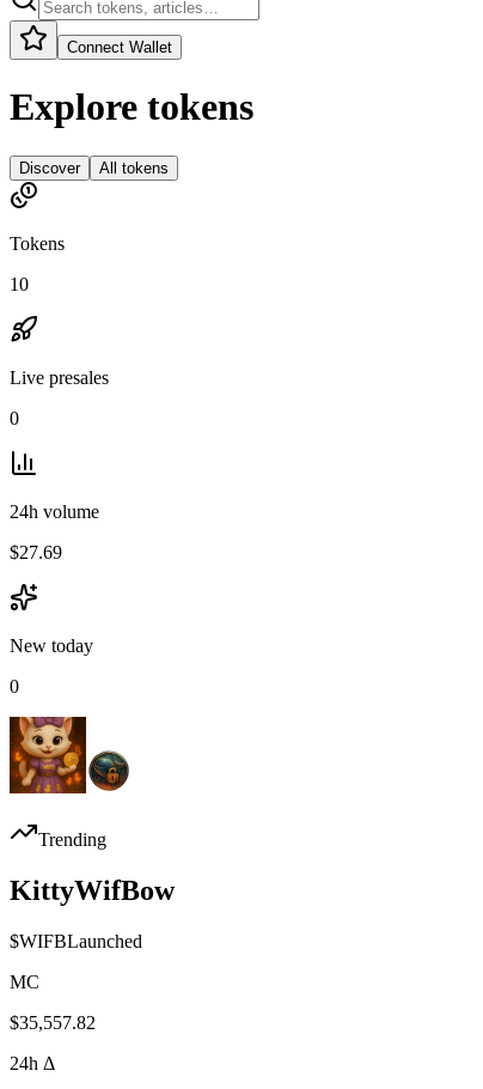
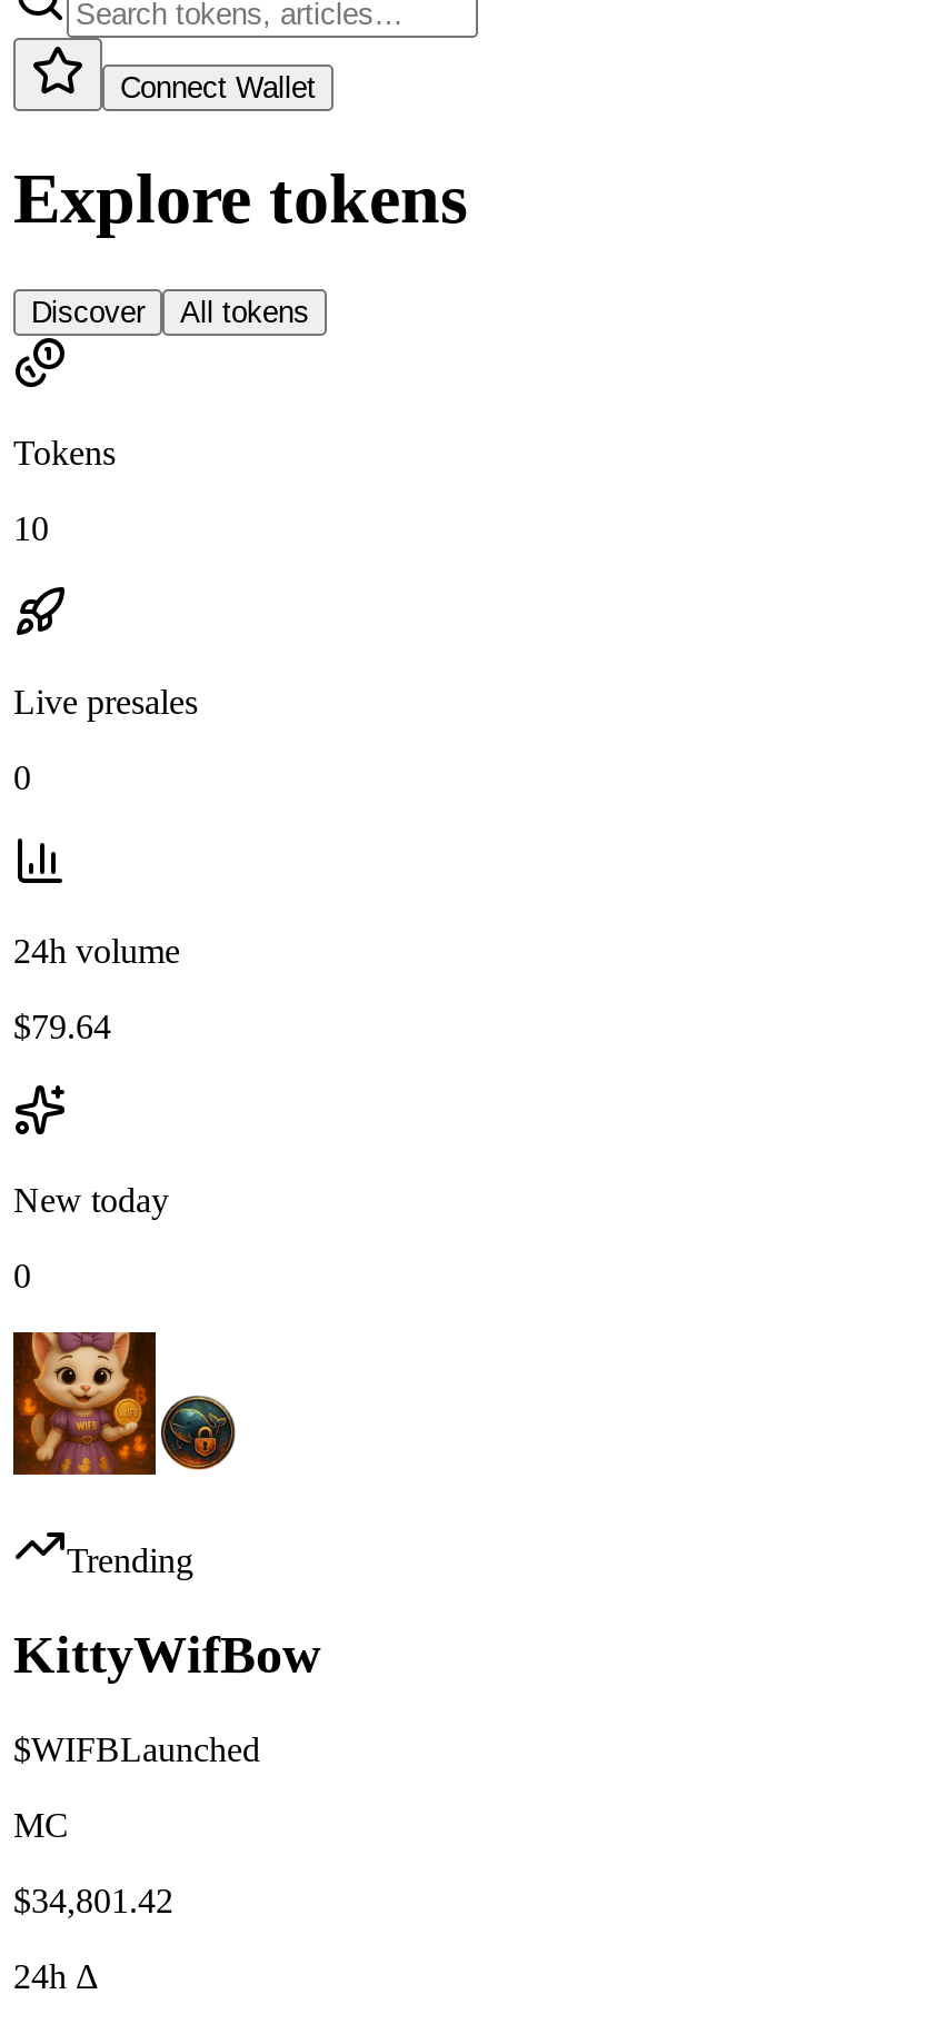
- $27.69
+ $79.64

- $35,557.82
+ $34,801.42
